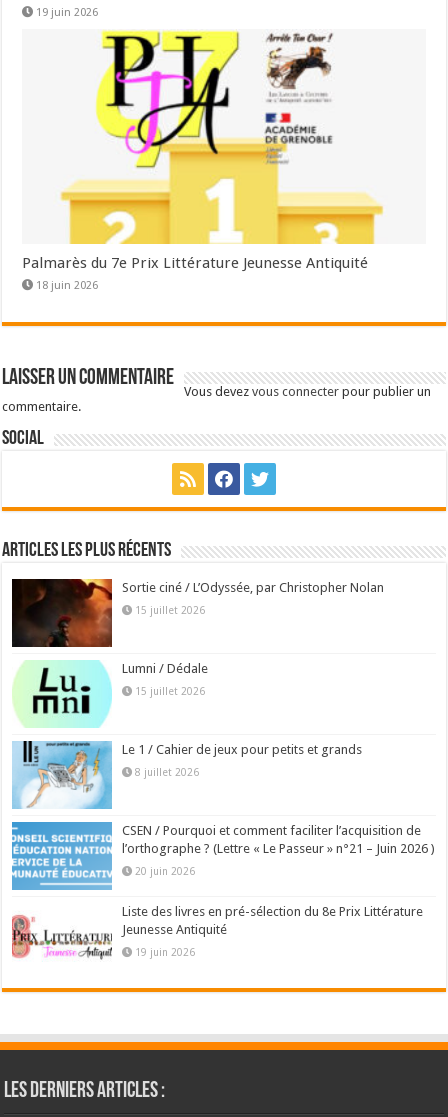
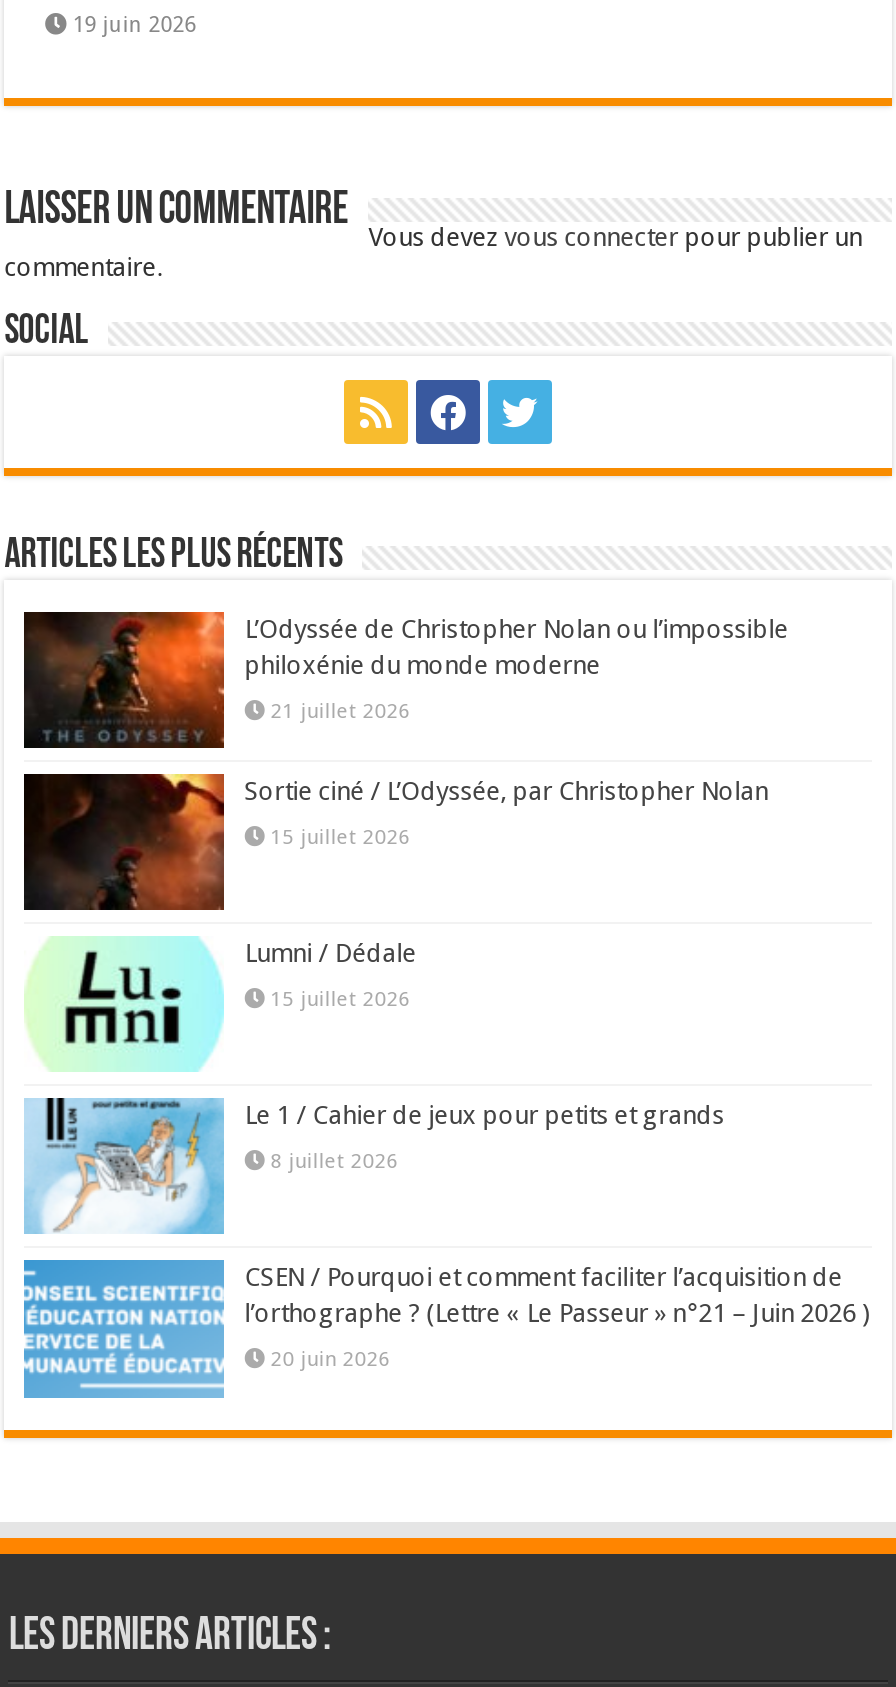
- [image]
- Palmarès du 7e Prix Littérature Jeunesse Antiquité
- 18 juin 2026

+ [image]
+ L’Odyssée de Christopher Nolan ou l’impossible
+ philoxénie du monde moderne
+ 21 juillet 2026

- [image]
- Liste des livres en pré-sélection du 8e Prix Littérature
- Jeunesse Antiquité
- 19 juin 2026
